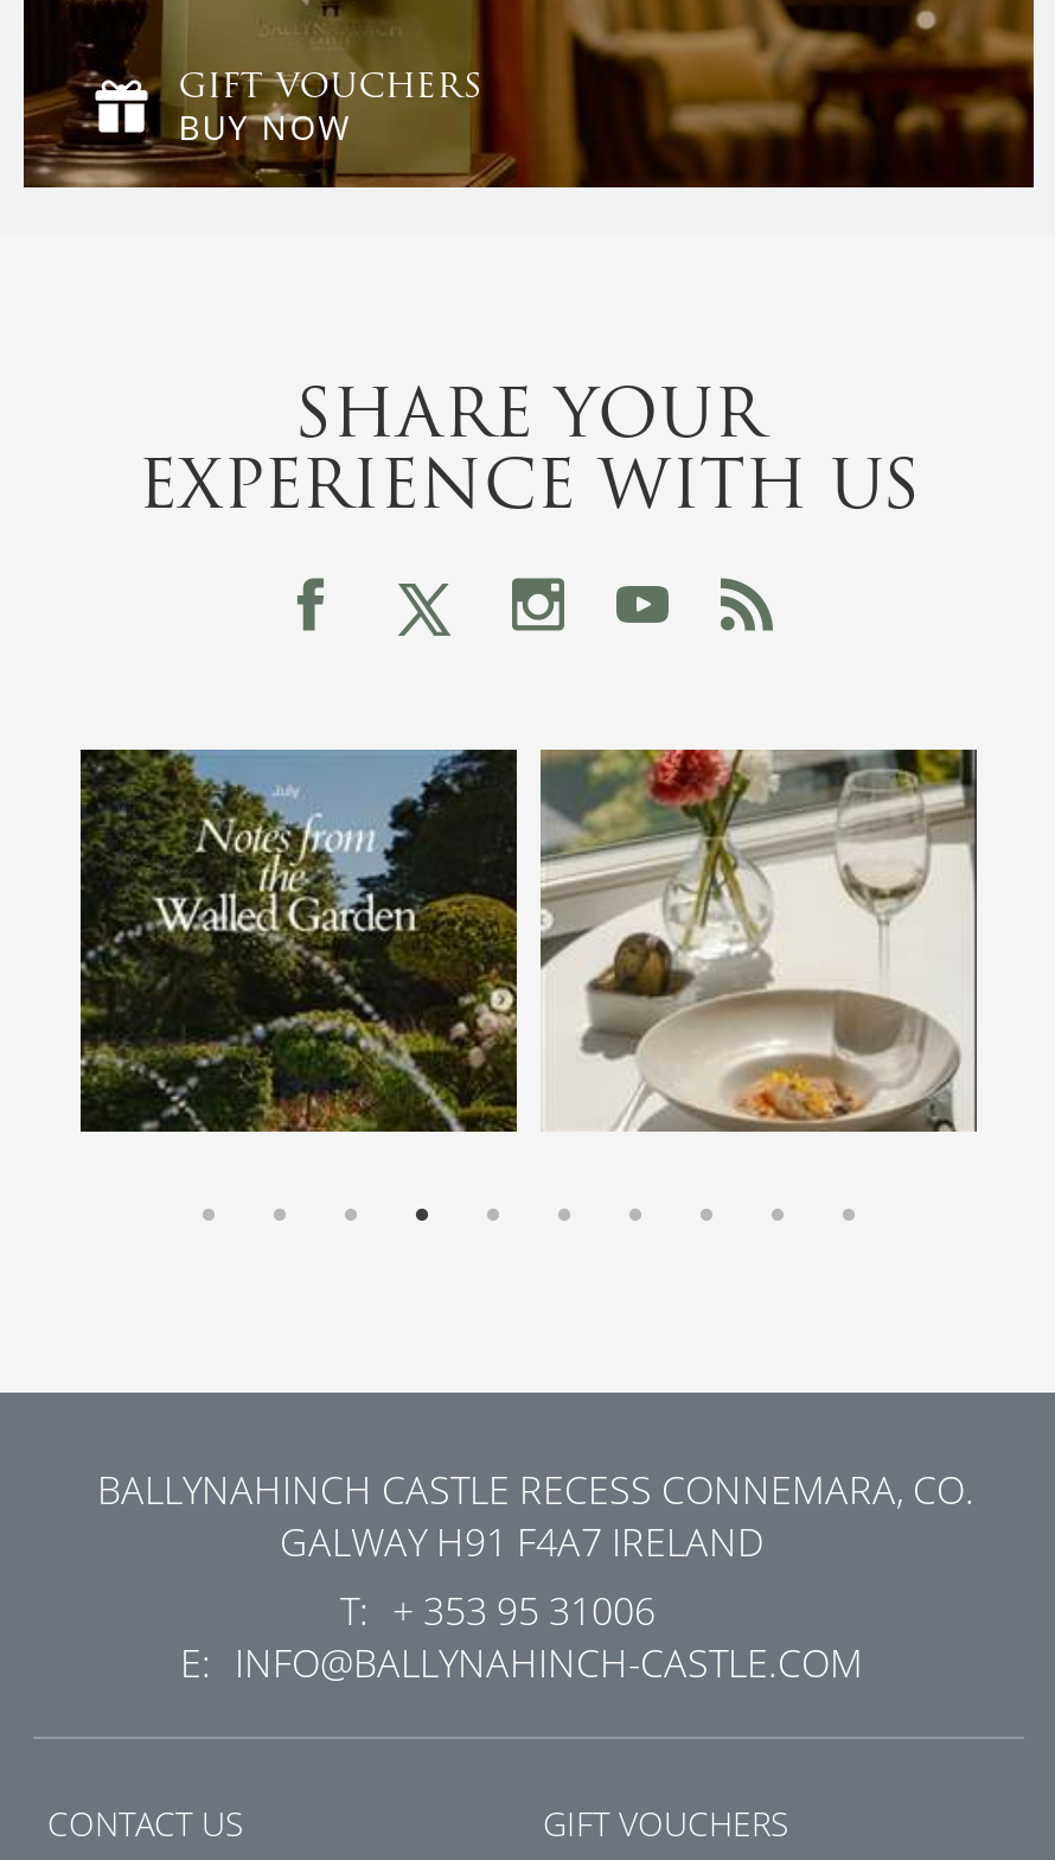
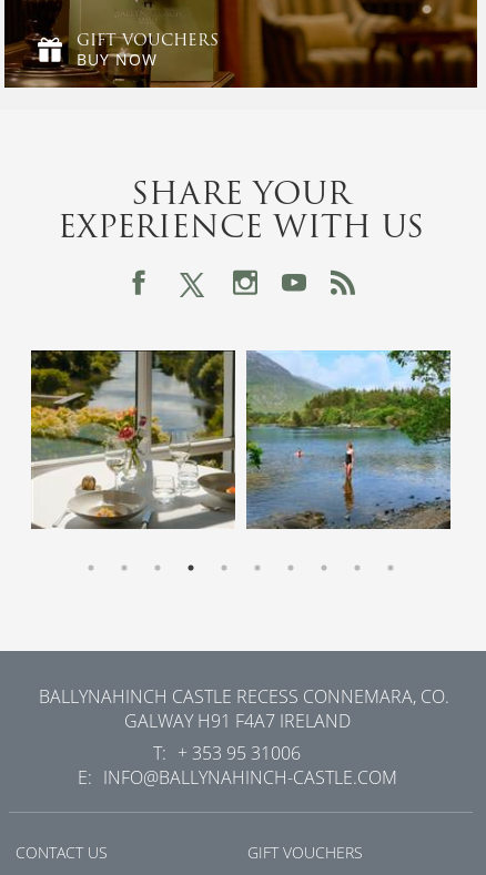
- [image]
+ [image]

- [image]
+ [image]
